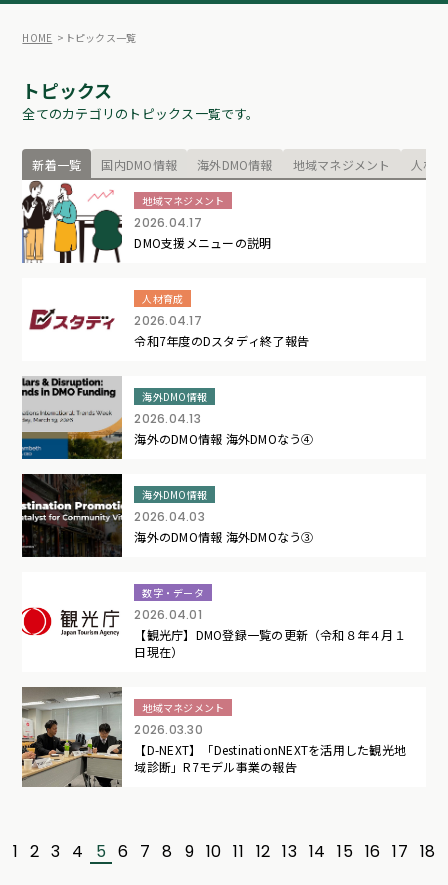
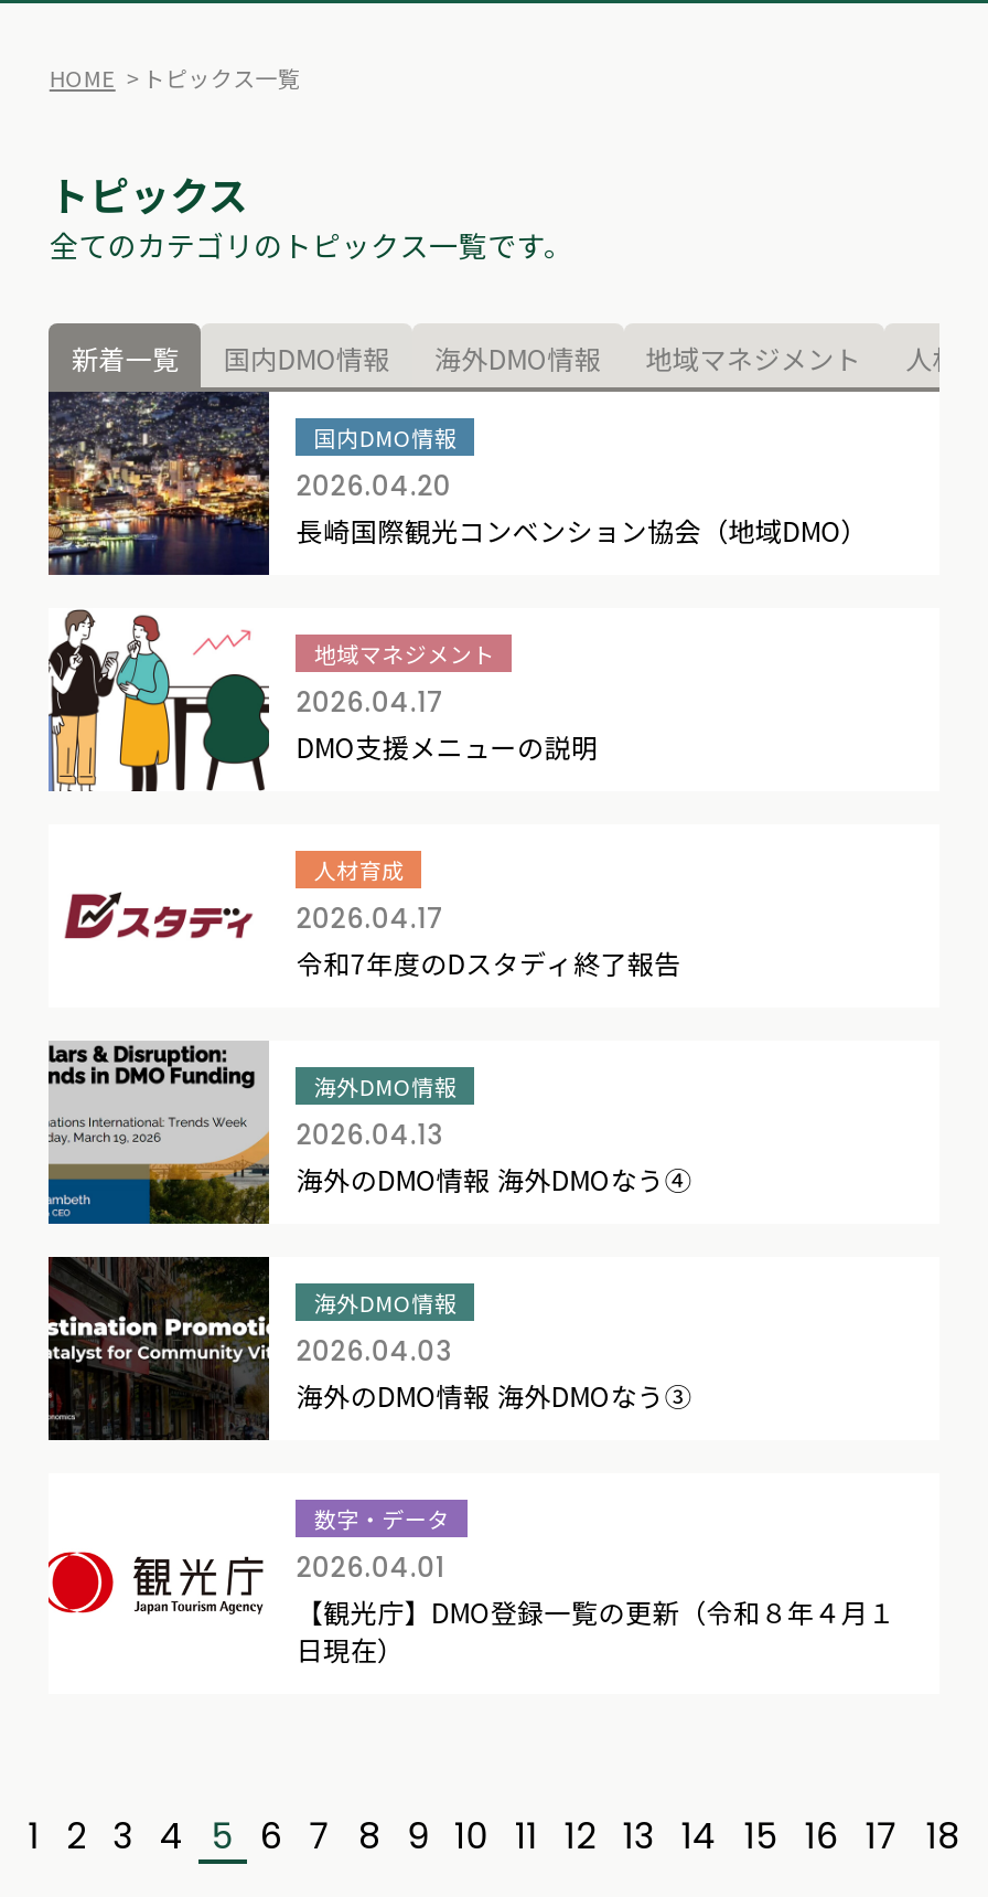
+ [image]
+ 国内DMO情報
+ 2026.04.20
+ 長崎国際観光コンベンション協会（地域DMO）

moved down: [image] | 地域マネジメント | 2026.04.17 | ... | 【観光庁】DMO登録一覧の更新（令和８年４月１ | 日現在）

- [image]
- 地域マネジメント
- 2026.03.30
- 【D-NEXT】「DestinationNEXTを活用した観光地
- 域診断」R7モデル事業の報告
